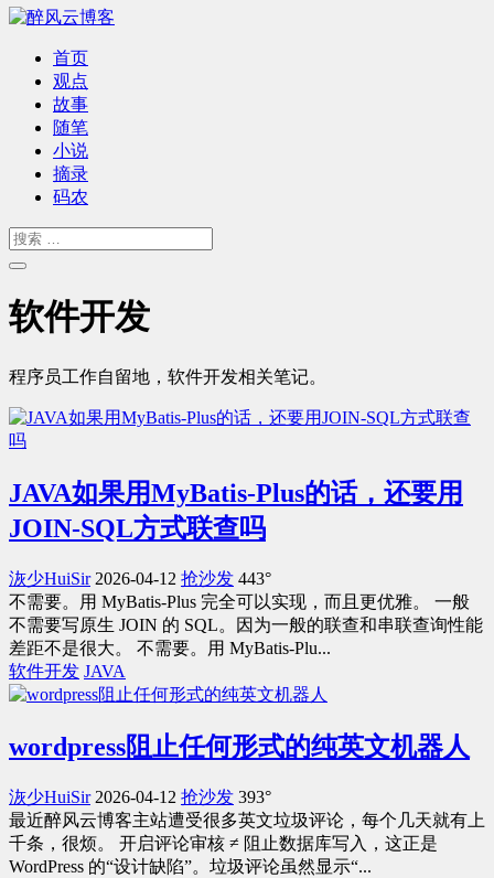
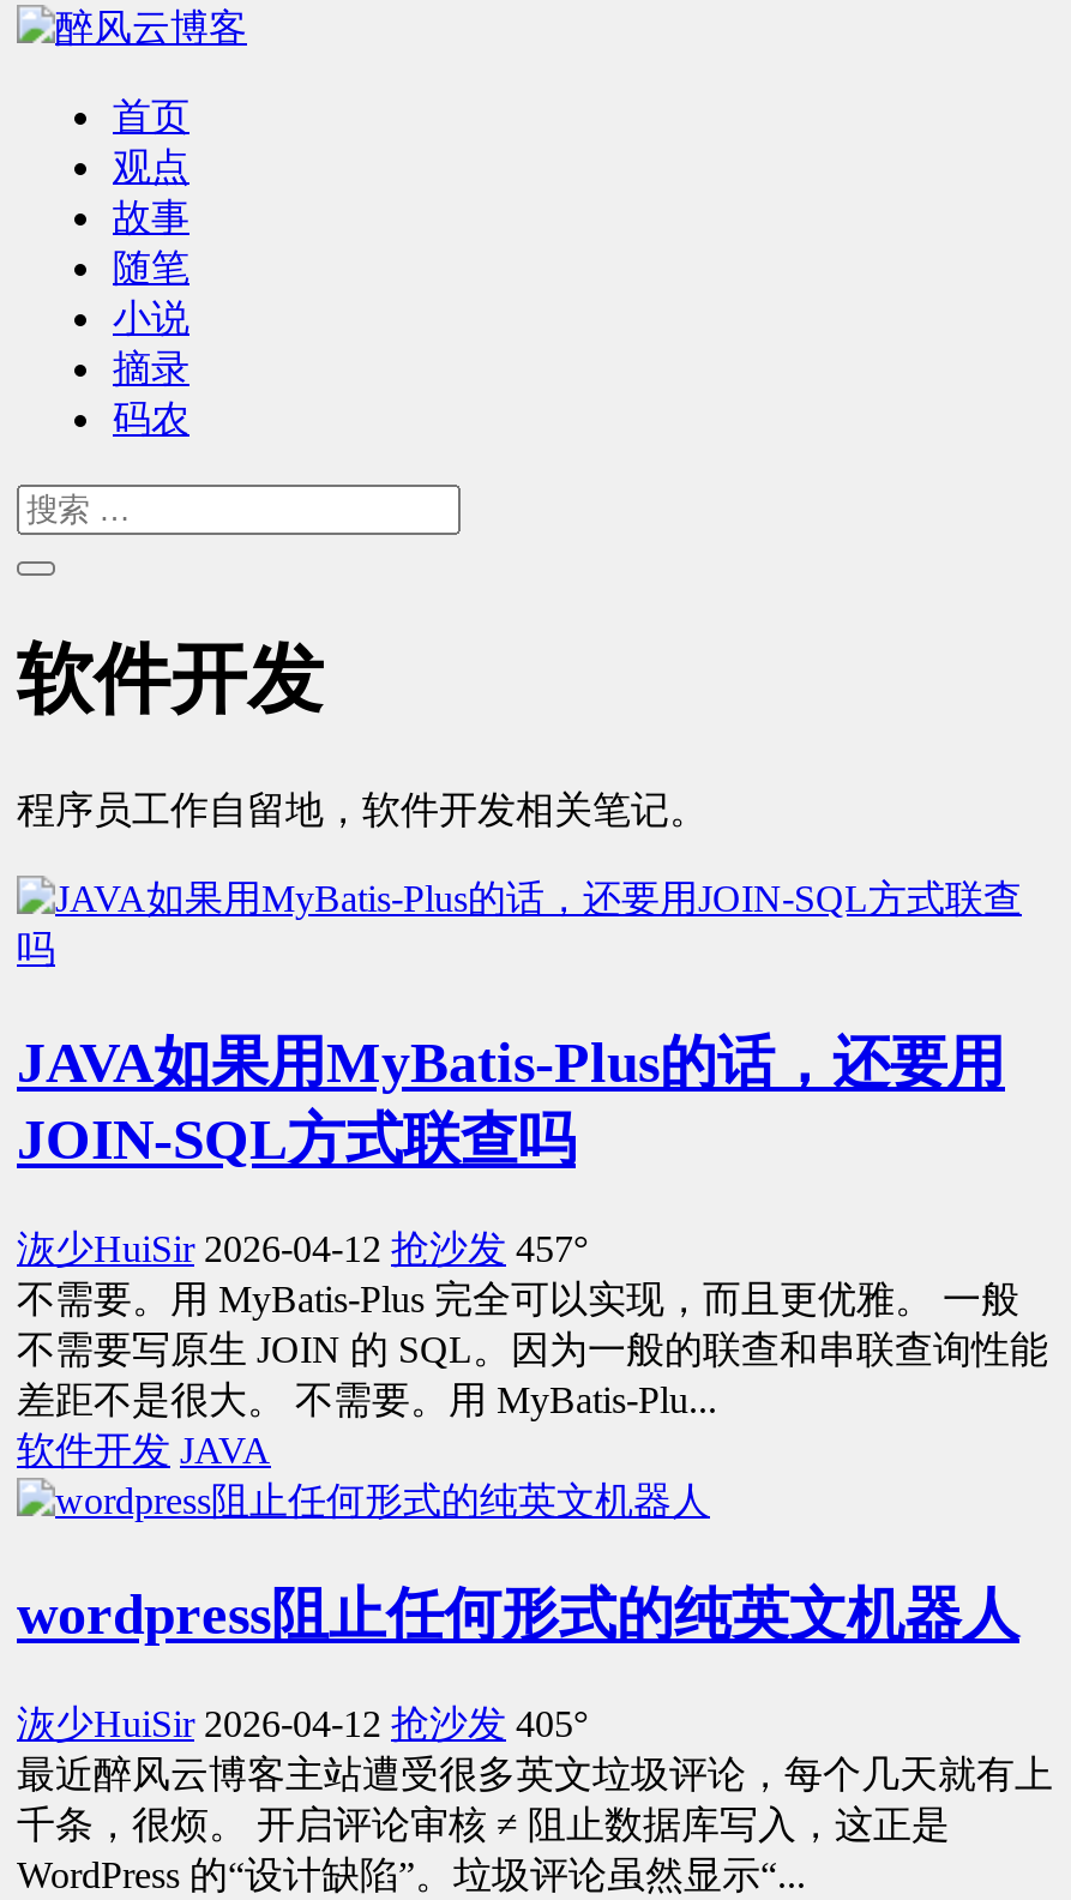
- 洃少HuiSir 2026-04-12 抢沙发 443°
+ 洃少HuiSir 2026-04-12 抢沙发 457°

- 洃少HuiSir 2026-04-12 抢沙发 393°
+ 洃少HuiSir 2026-04-12 抢沙发 405°
